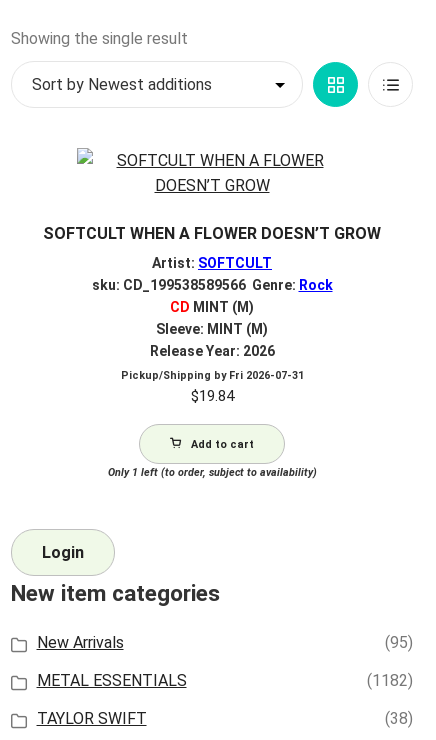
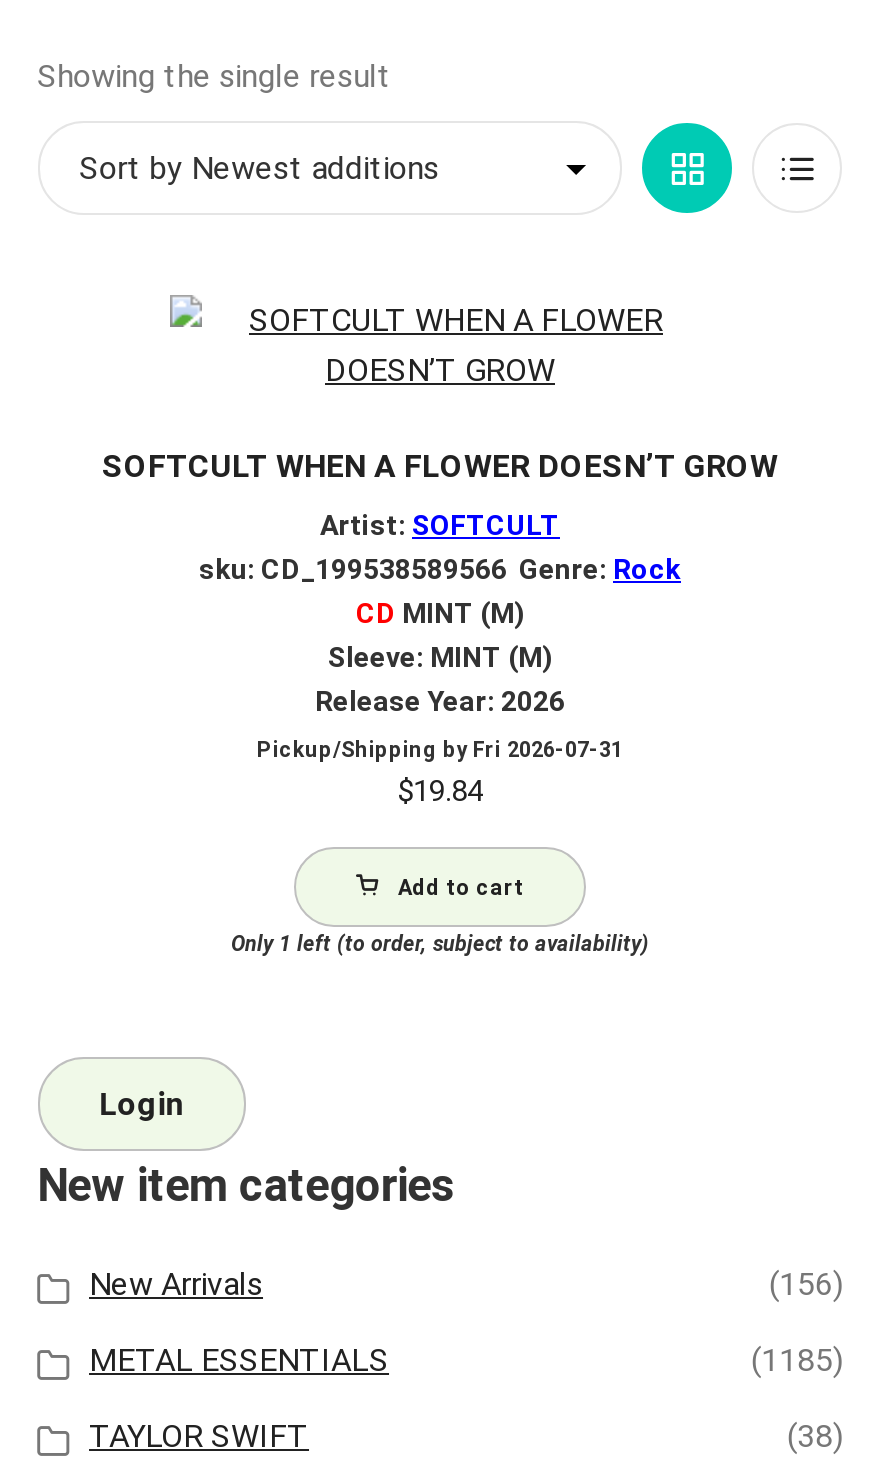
- (95)
+ (156)

- (1182)
+ (1185)
